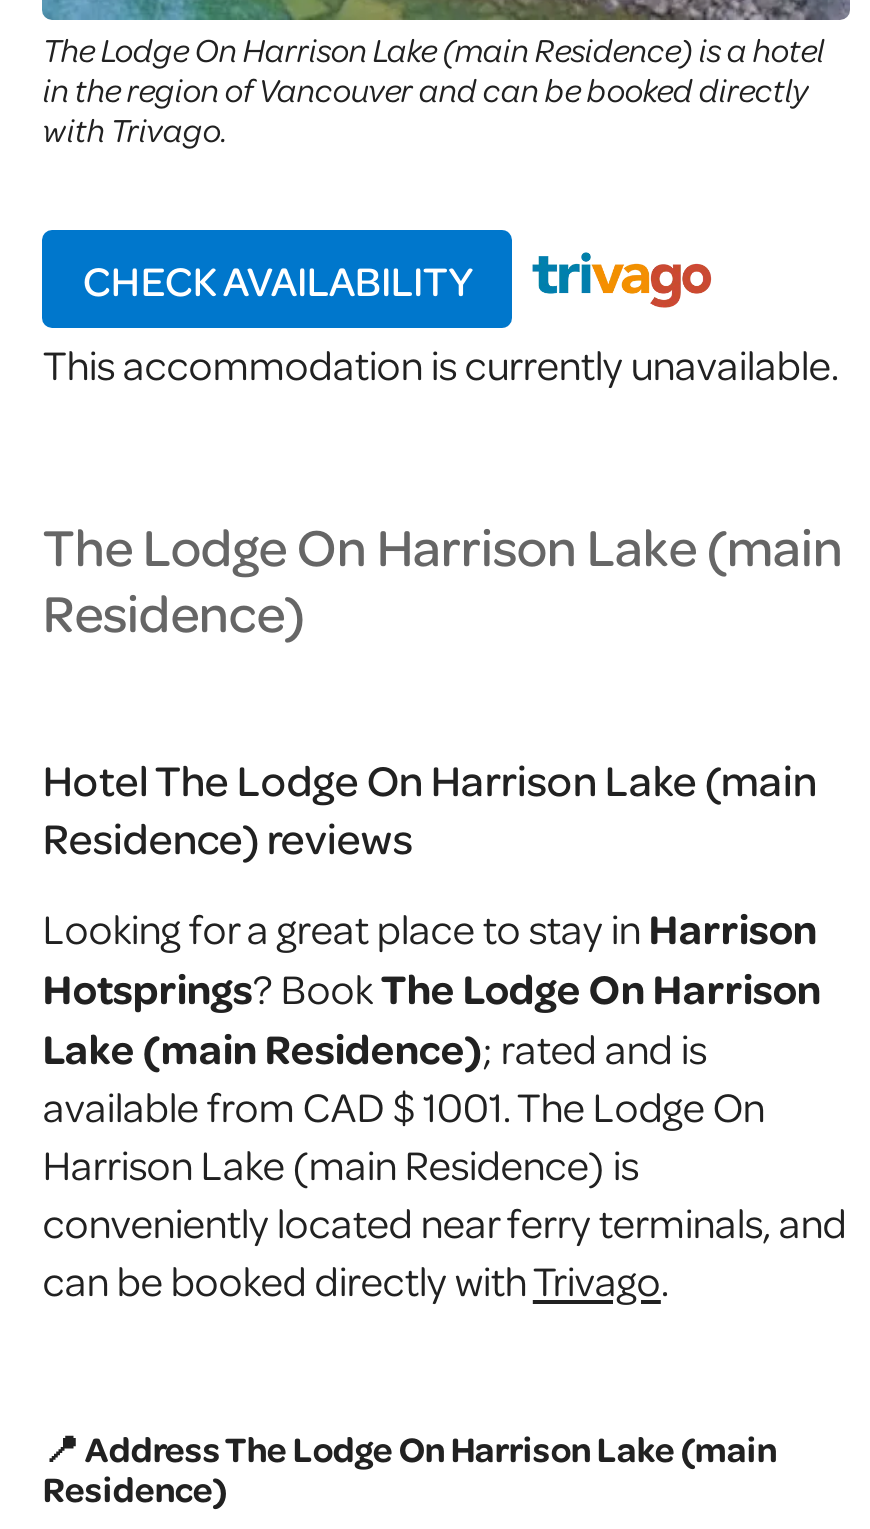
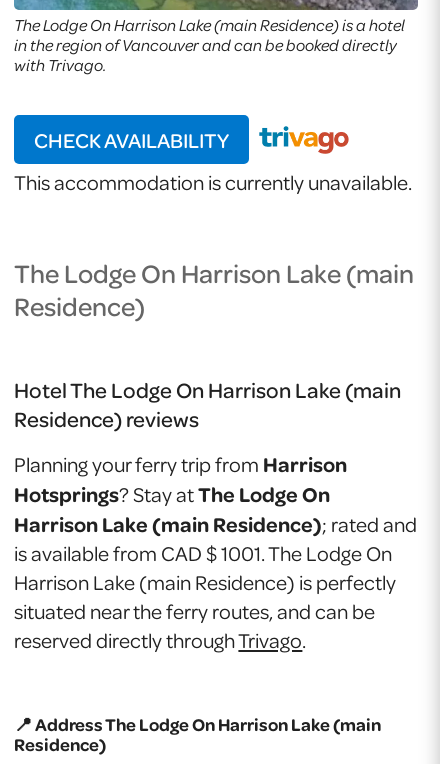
- Looking for a great place to stay in Harrison
- Hotsprings? BookThe Lodge On Harrison
- Lake (main Residence); rated and is
- available from CAD $ 1001. The Lodge On
- Harrison Lake (main Residence) is
- conveniently located near ferry terminals, and
- can be booked directly with Trivago.
+ Planning your ferry trip from Harrison
+ Hotsprings? Stay atThe Lodge On
+ Harrison Lake (main Residence); rated and
+ is available from CAD $ 1001. The Lodge On
+ Harrison Lake (main Residence) is perfectly
+ situated near the ferry routes, and can be
+ reserved directly through Trivago.
